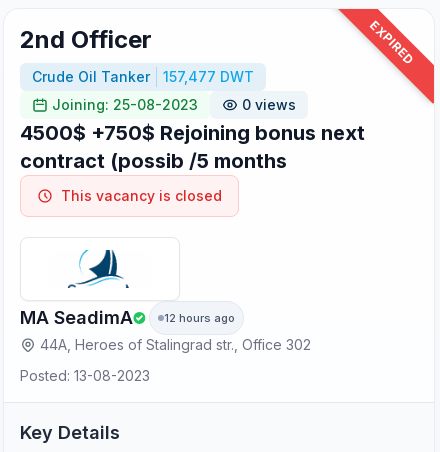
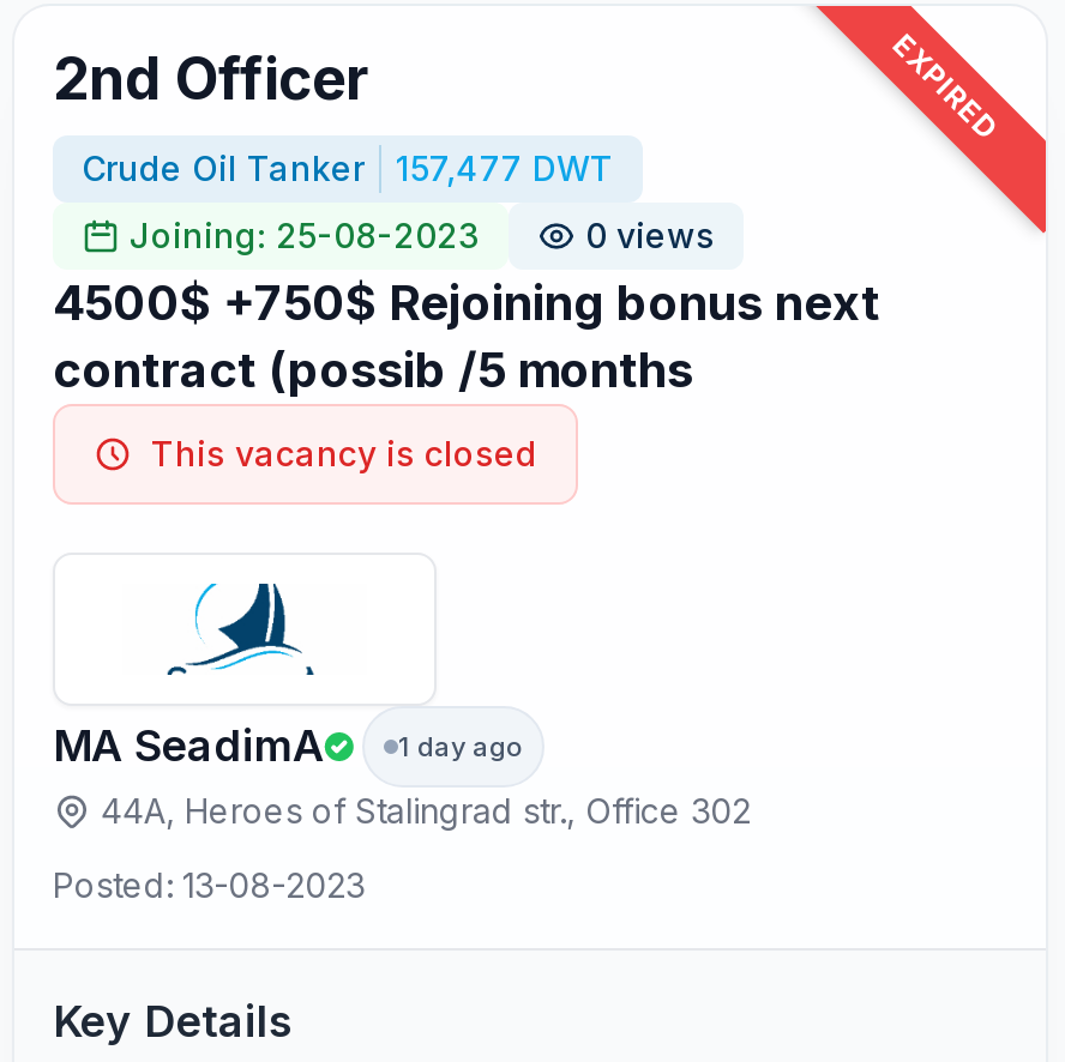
- 12 hours ago
+ 1 day ago
